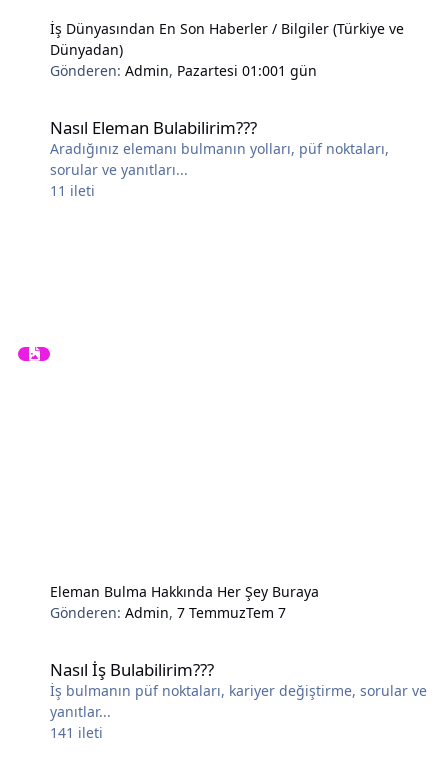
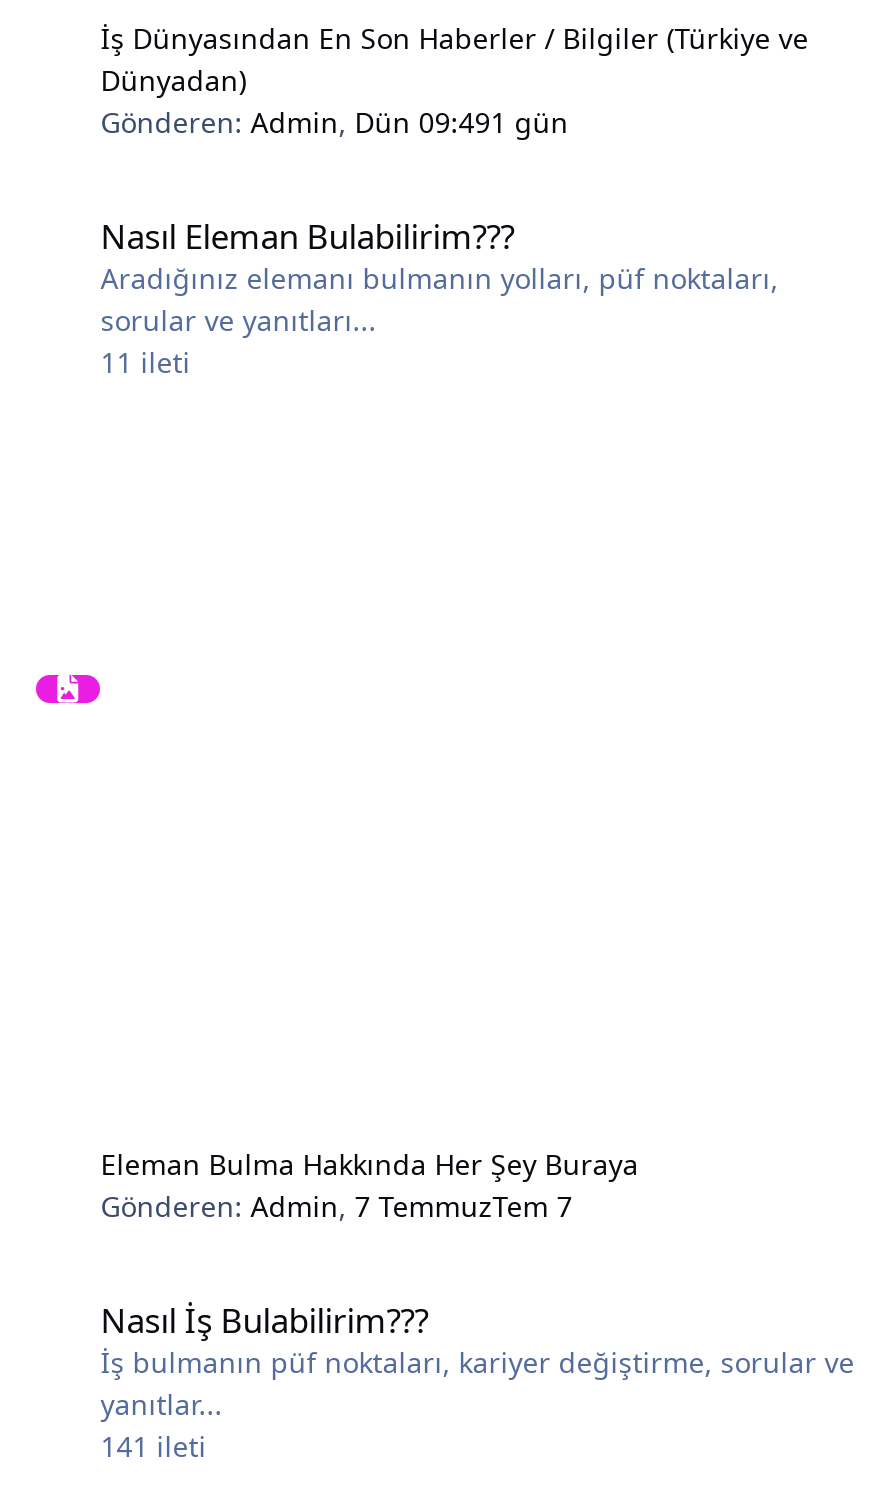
- Gönderen: Admin, Pazartesi 01:001 gün
+ Gönderen: Admin, Dün 09:491 gün
